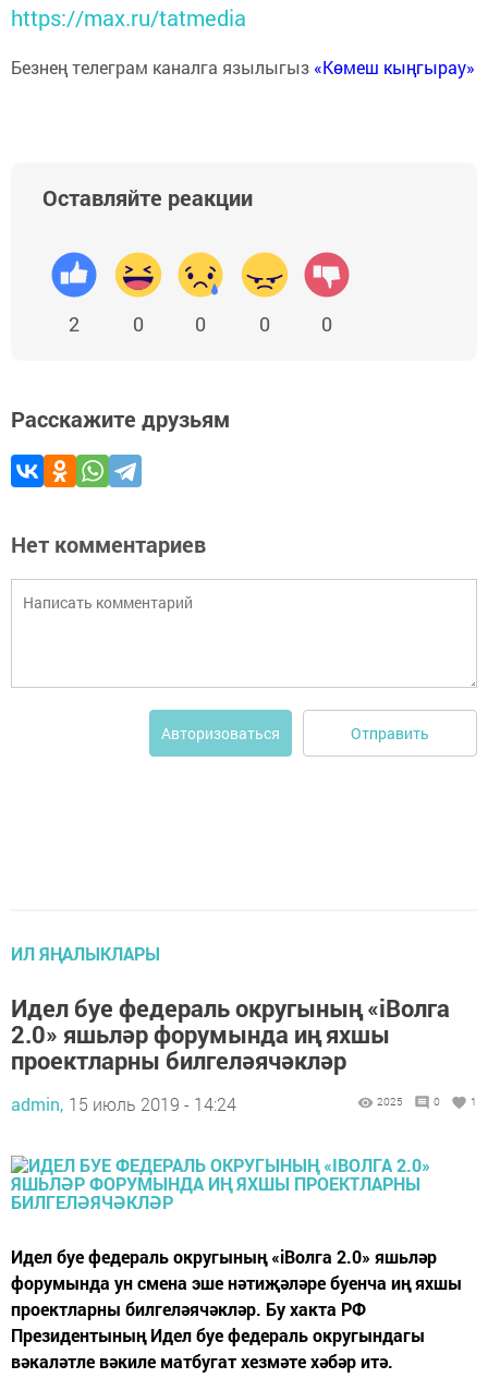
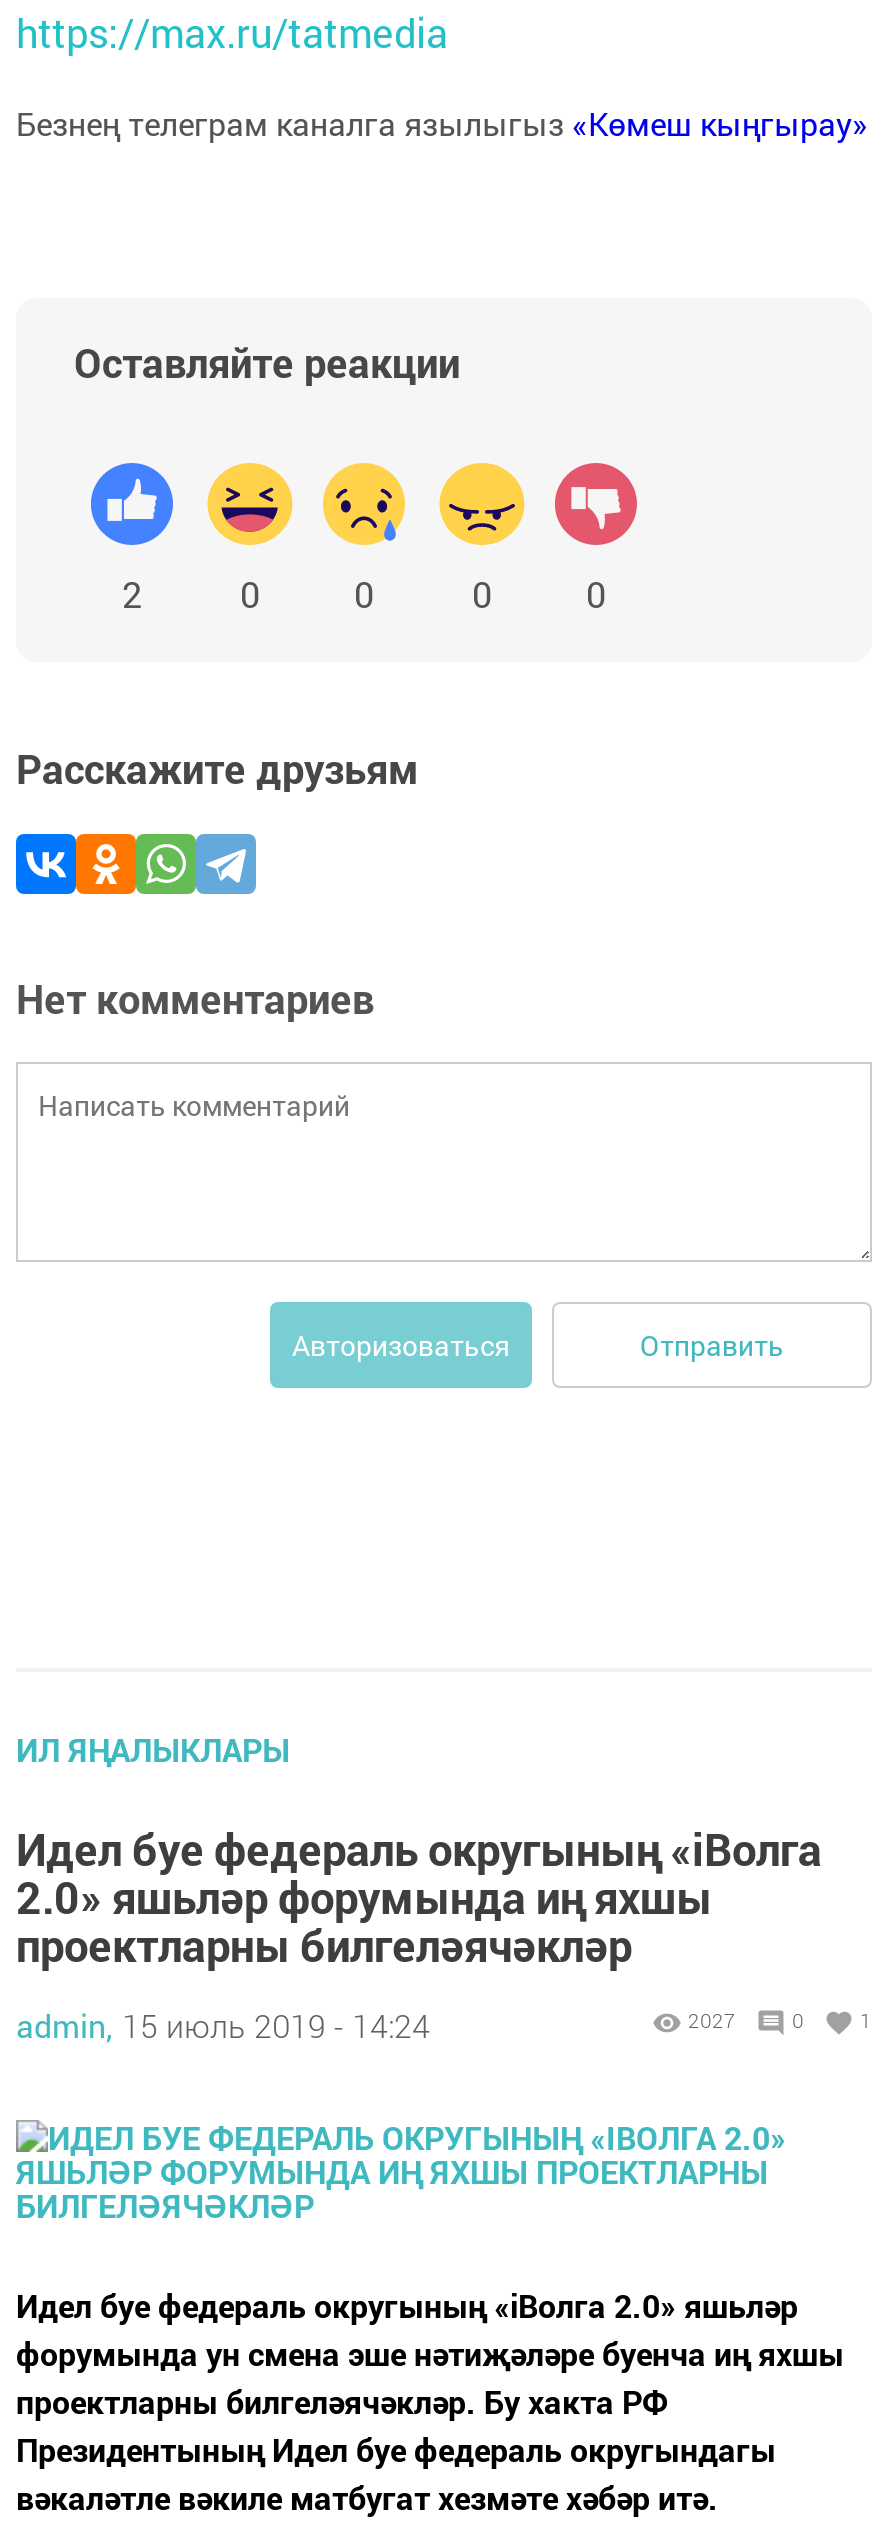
- 2025
+ 2027
